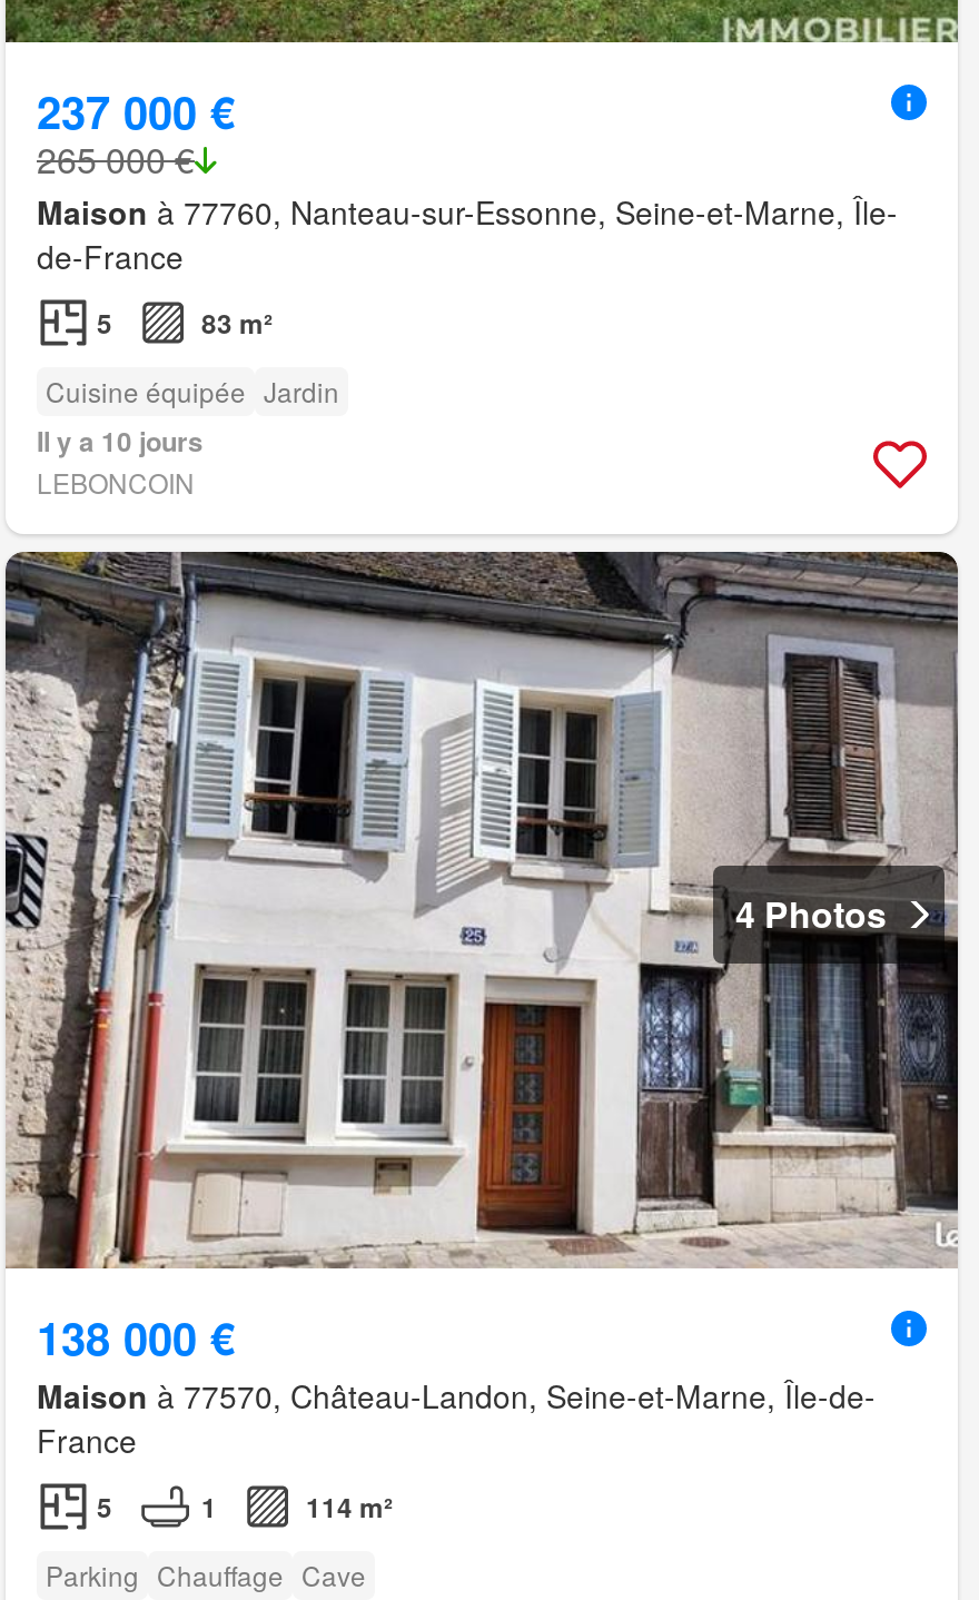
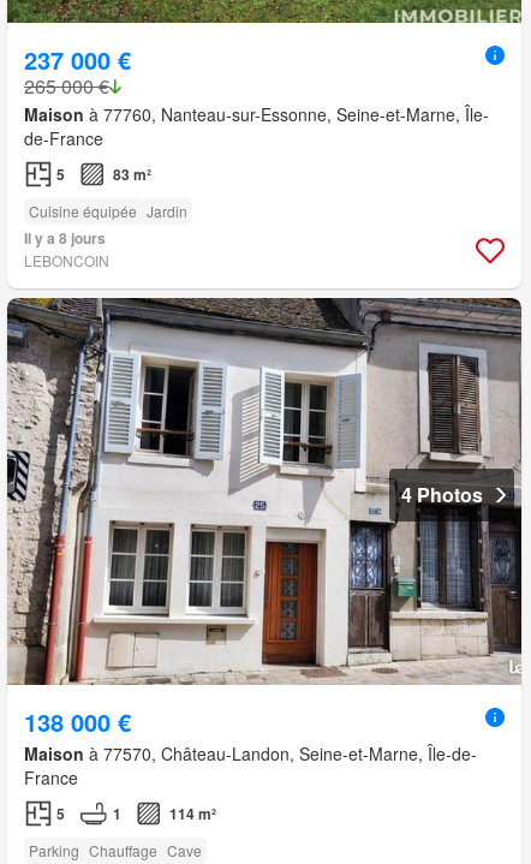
- Il y a 10 jours
+ Il y a 8 jours
